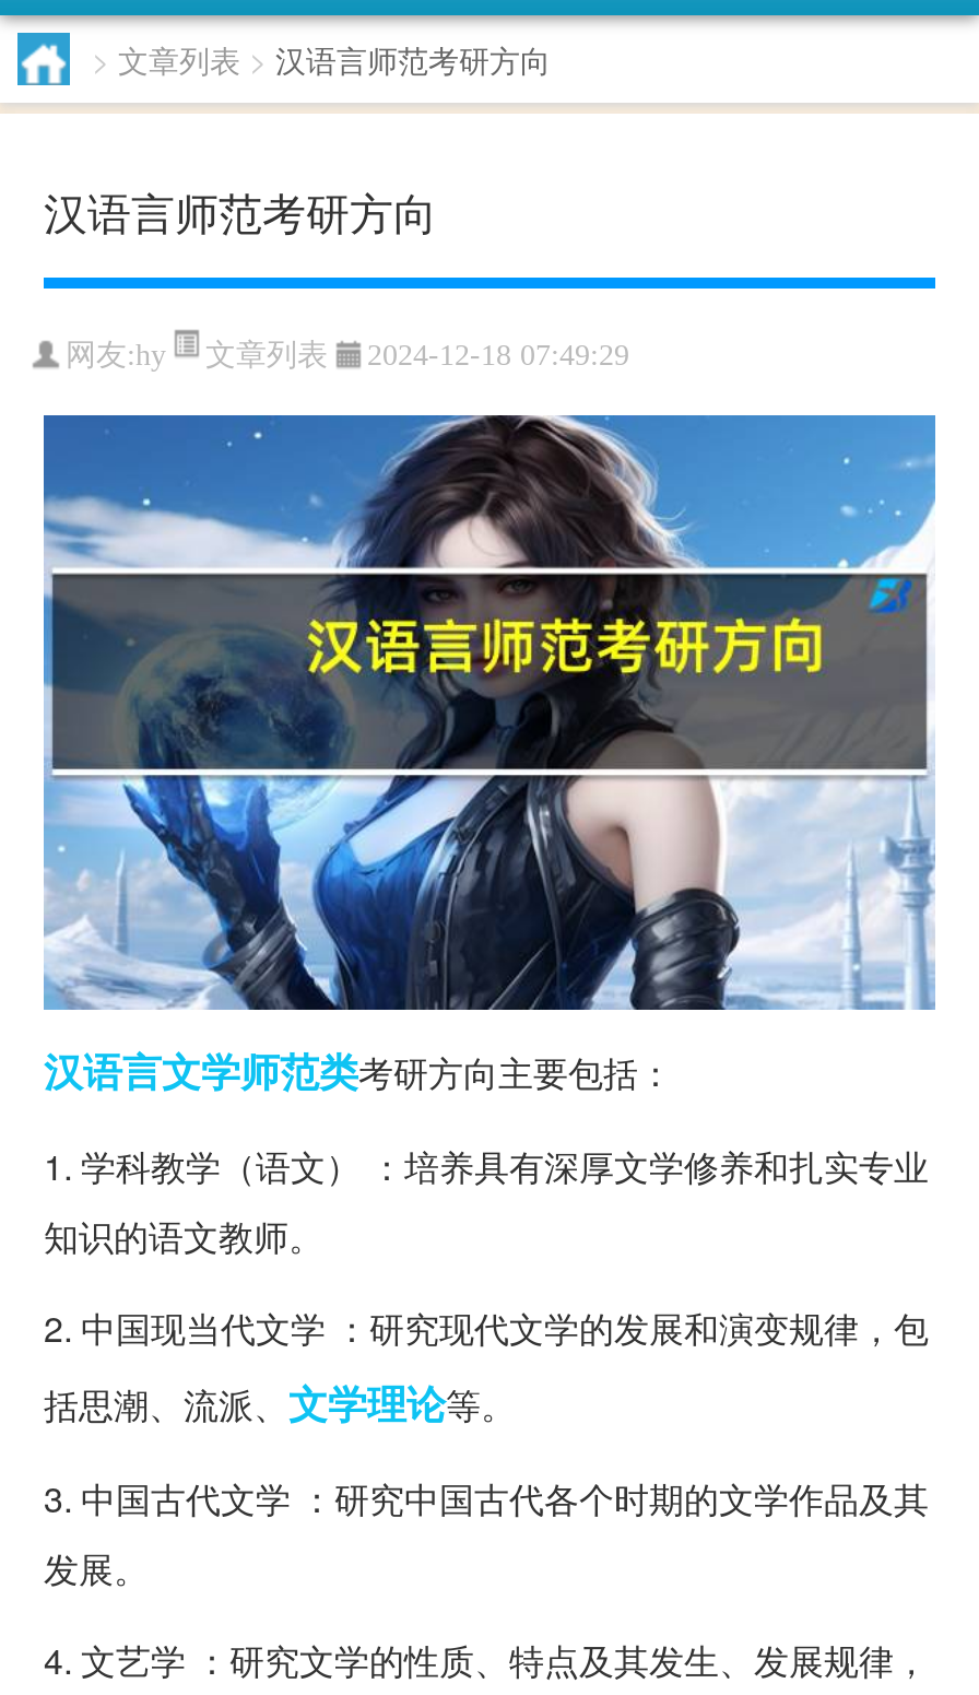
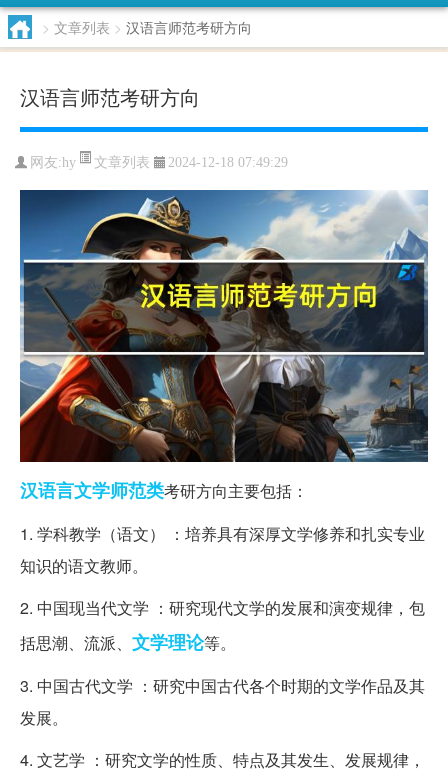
- [image]
+ [image]
